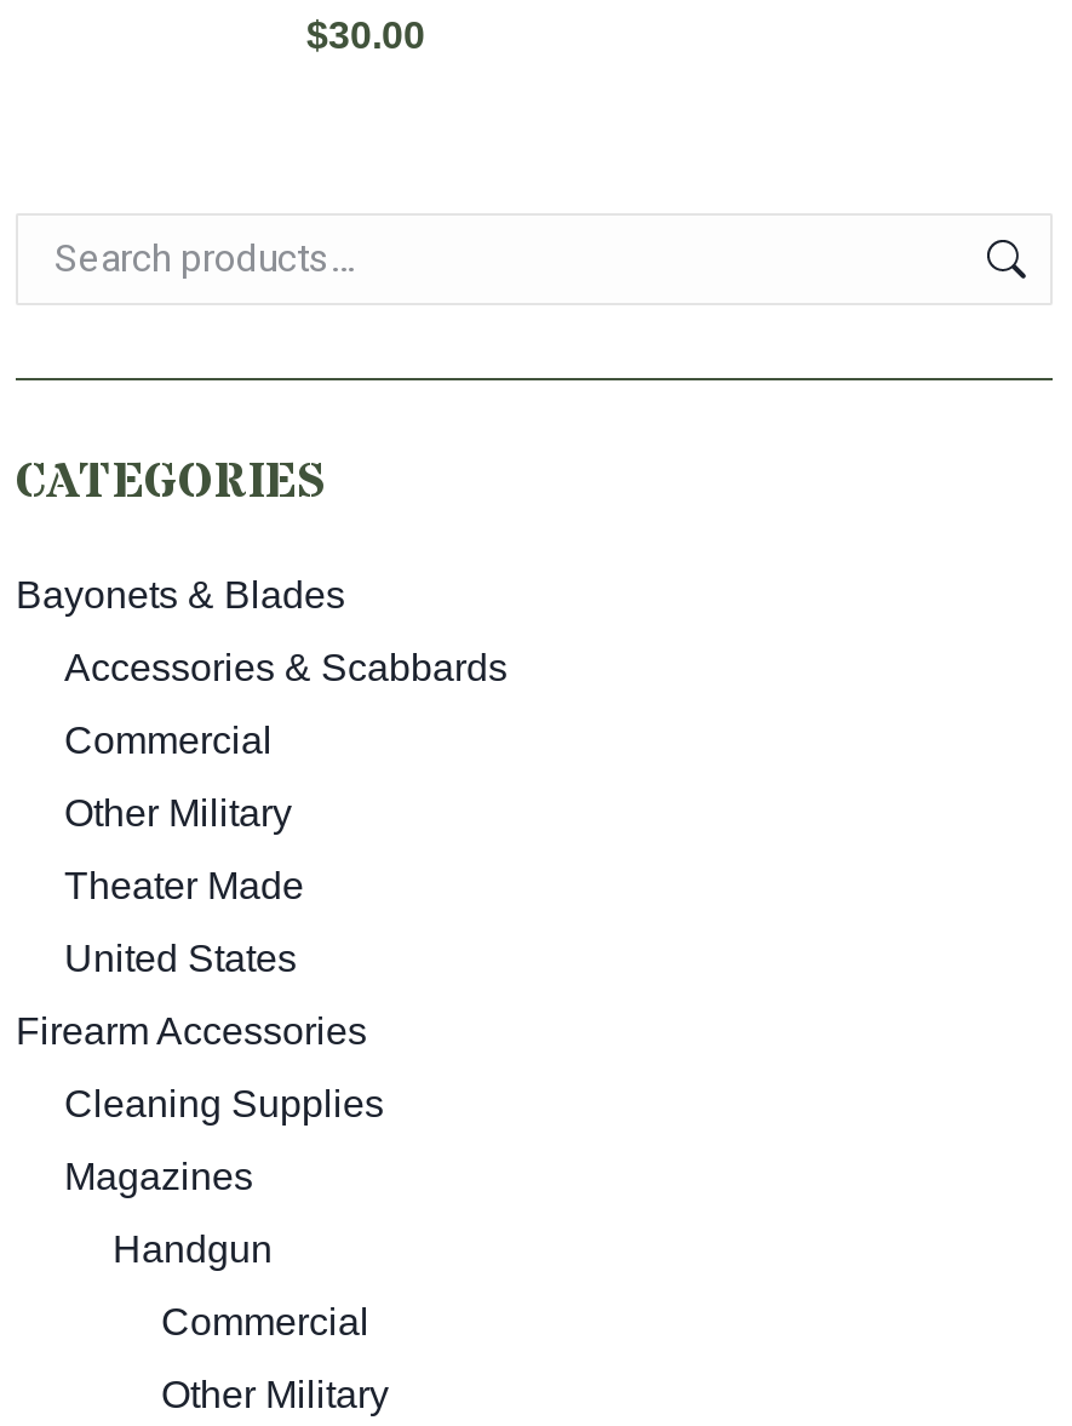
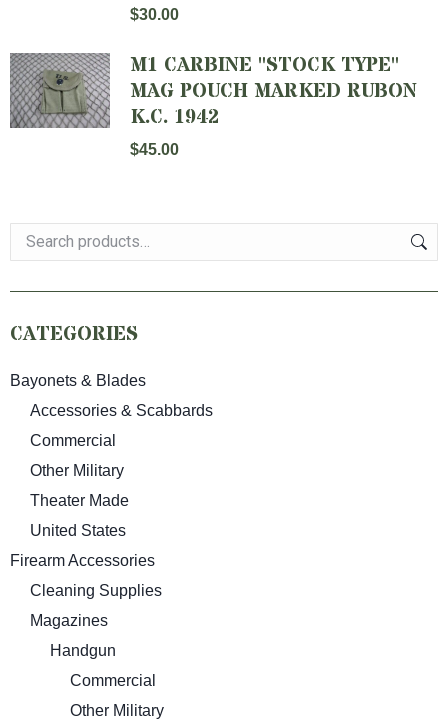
+ [image]
+ M1 CARBINE "STOCK TYPE"
+ MAG POUCH MARKED RUBON
+ K.C. 1942
+ $45.00
